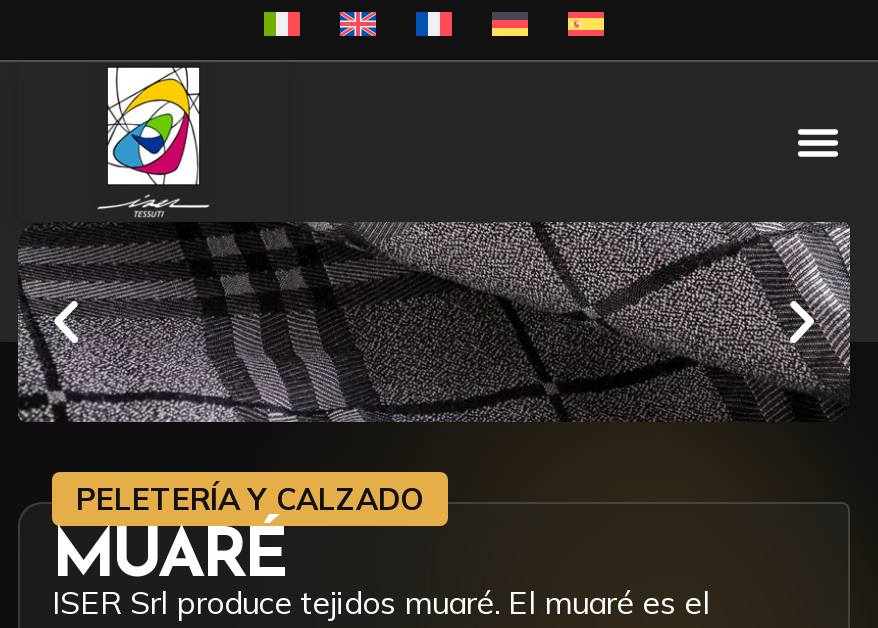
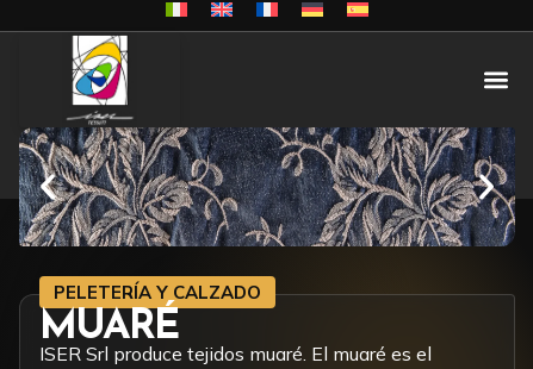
- [image]
+ [image]
